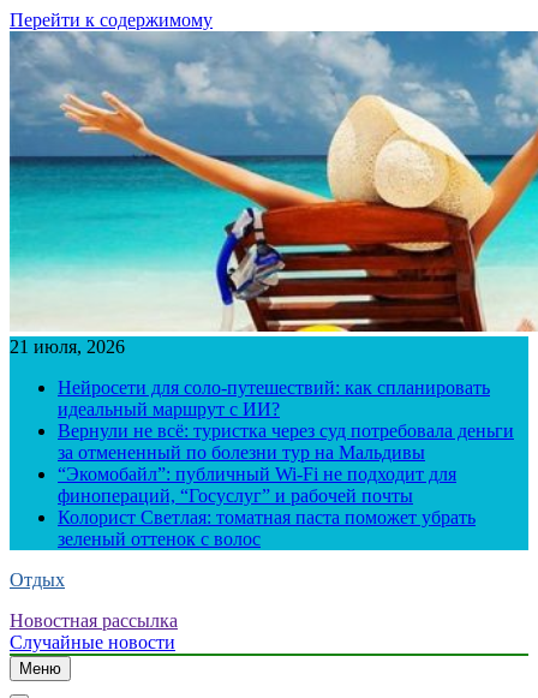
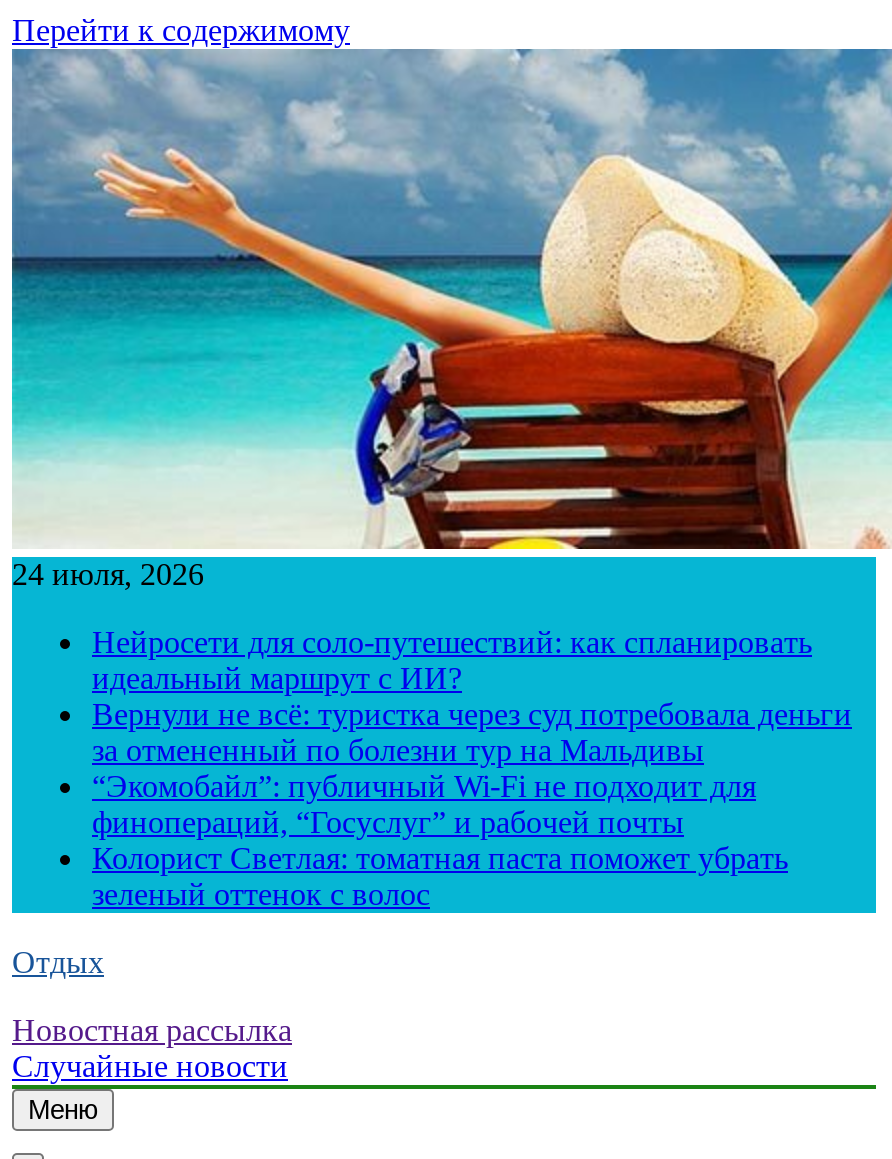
- 21 июля, 2026
+ 24 июля, 2026
